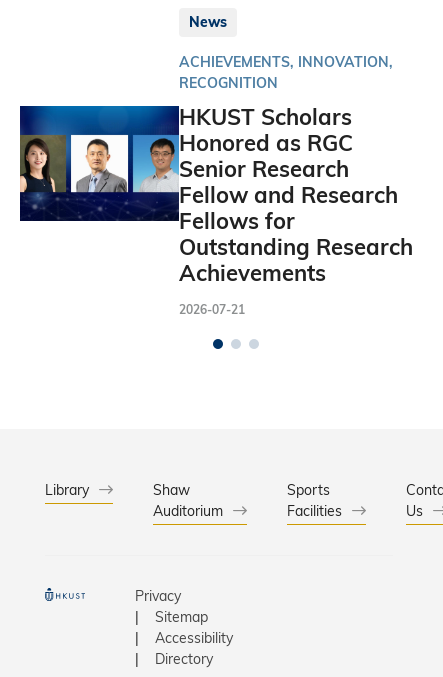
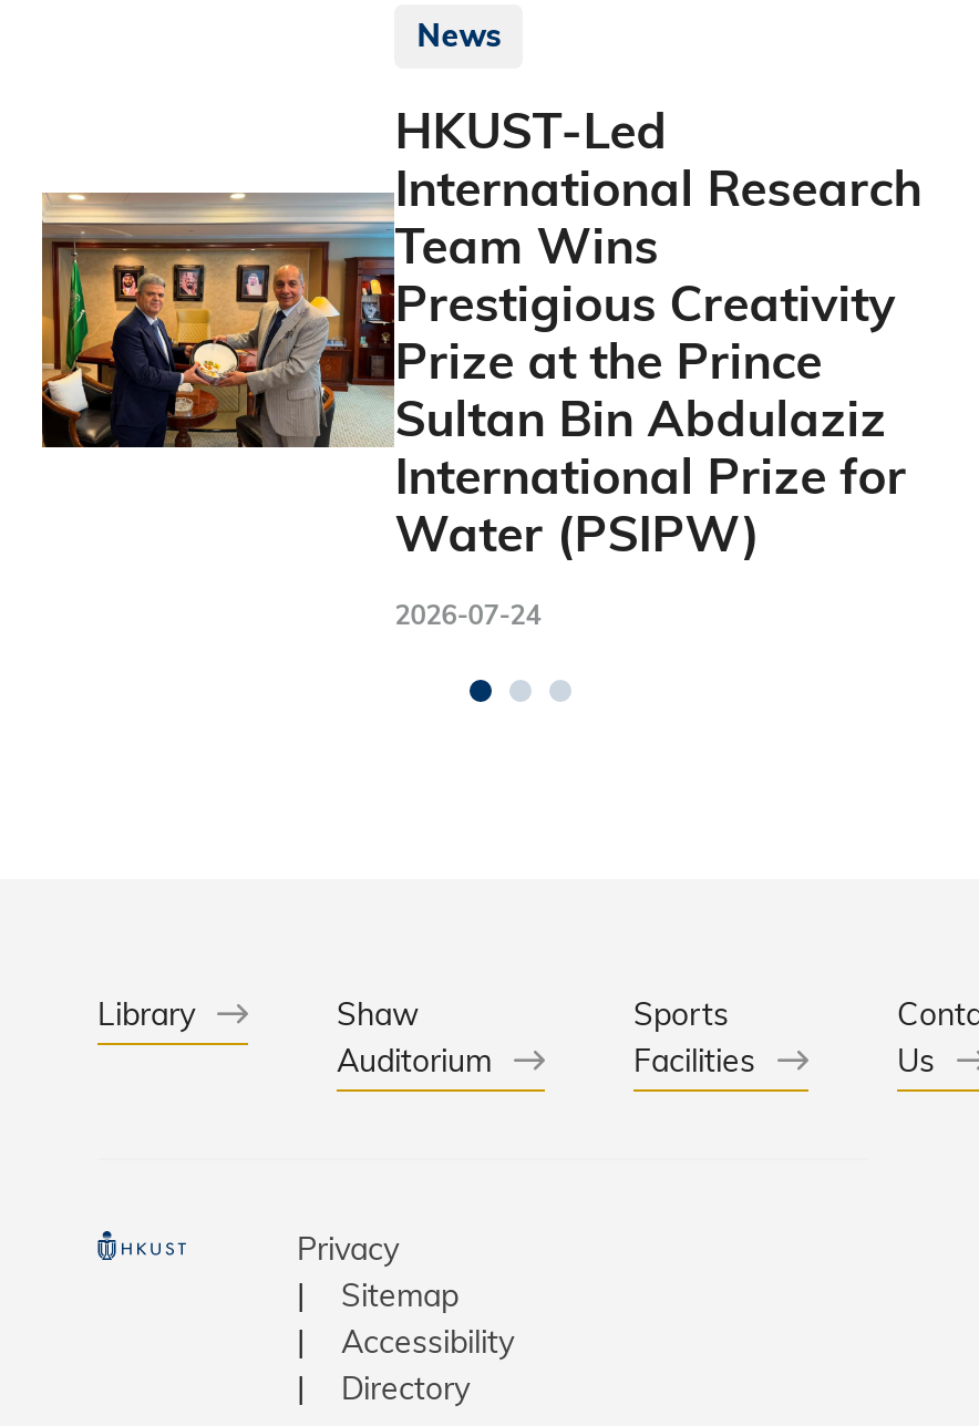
- [image]
- ACHIEVEMENTS, INNOVATION,
- RECOGNITION
- HKUST Scholars
- Honored as RGC
- Senior Research
- Fellow and Research
- Fellows for
- Outstanding Research
- Achievements
+ [image]
+ HKUST-Led
+ International Research
+ Team Wins
+ Prestigious Creativity
+ Prize at the Prince
+ Sultan Bin Abdulaziz
+ International Prize for
+ Water (PSIPW)

- 2026-07-21
+ 2026-07-24
